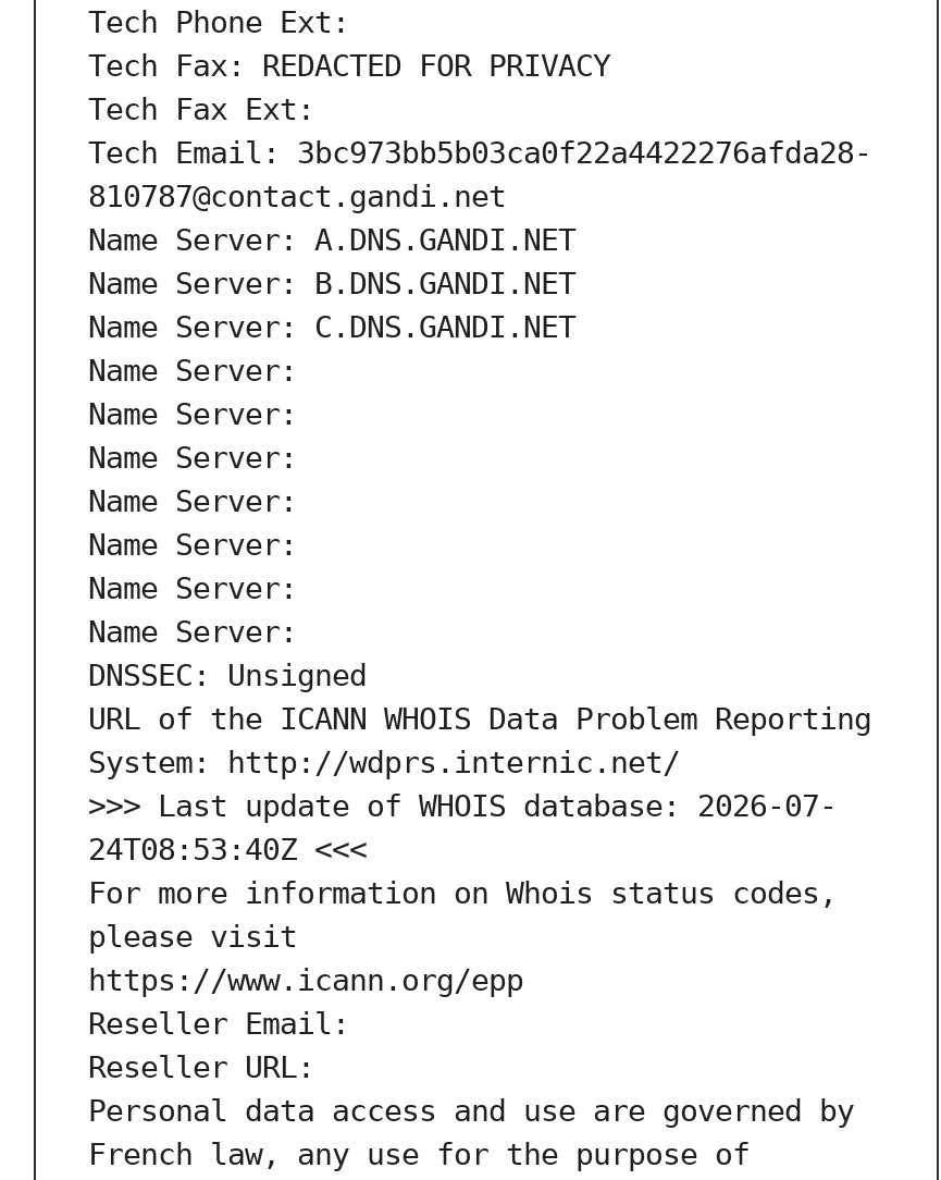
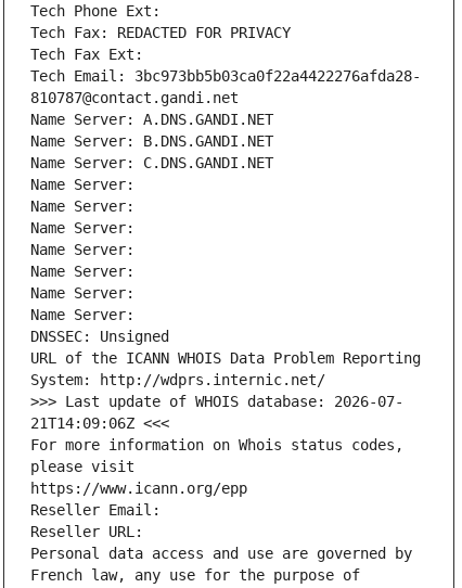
- 24T08:53:40Z <<<
+ 21T14:09:06Z <<<
